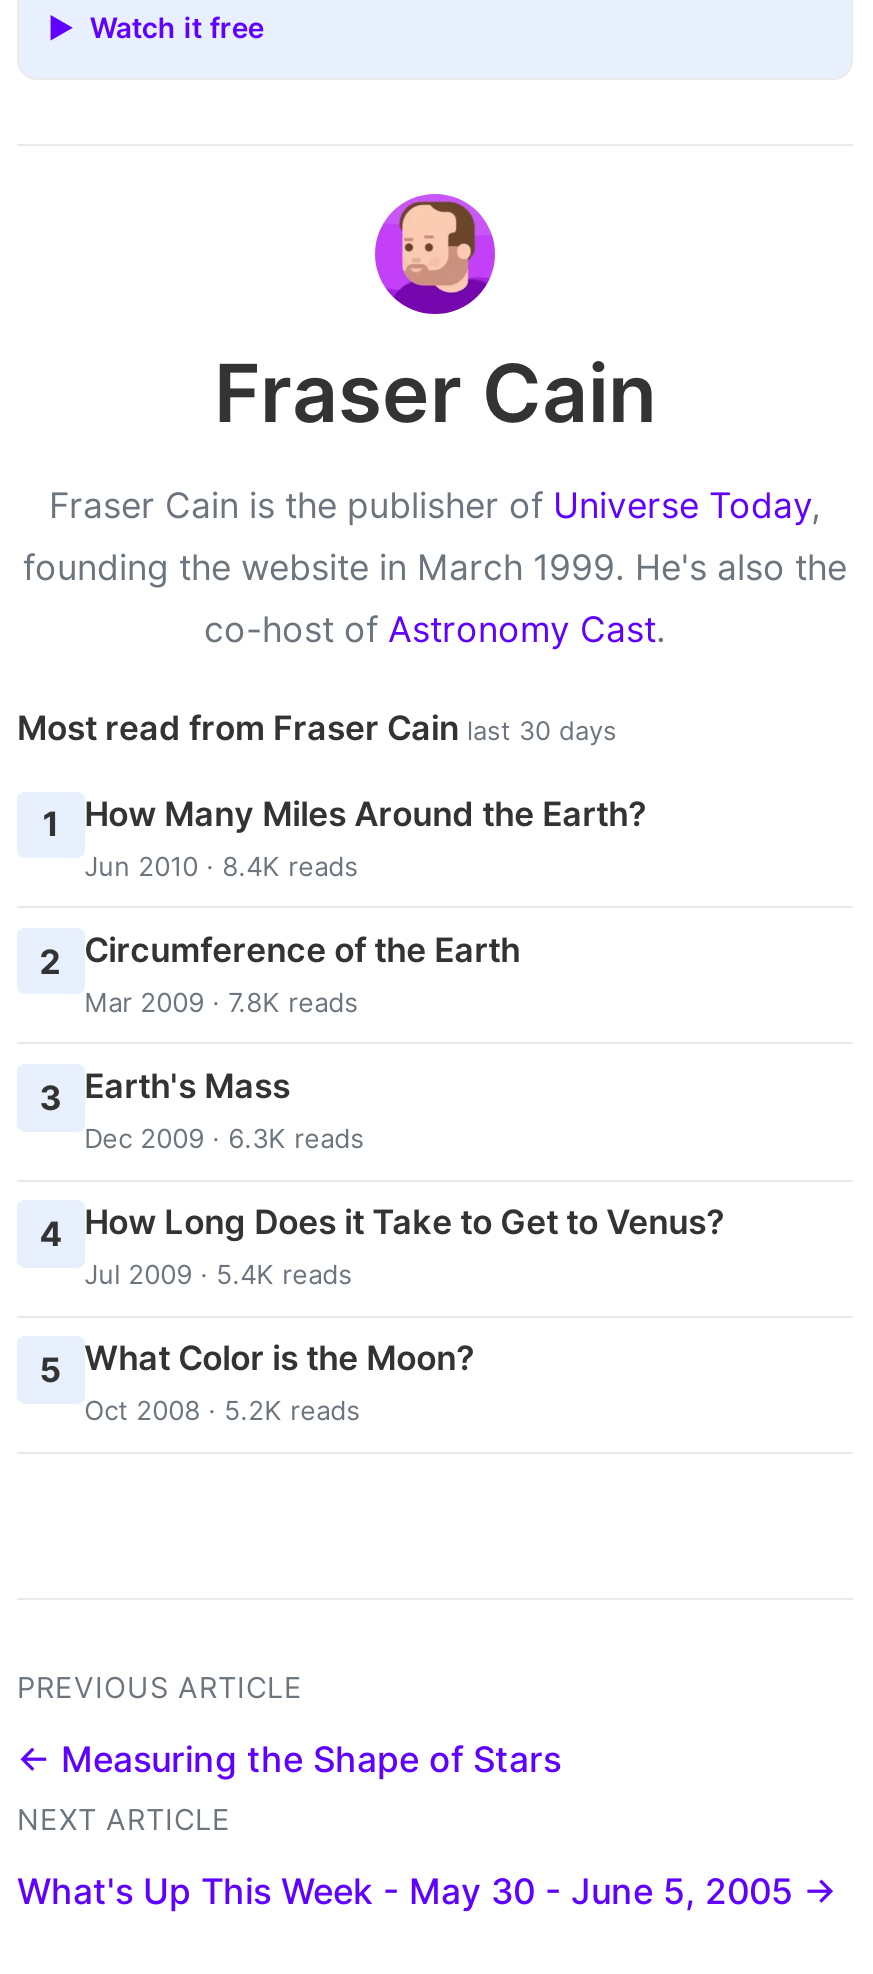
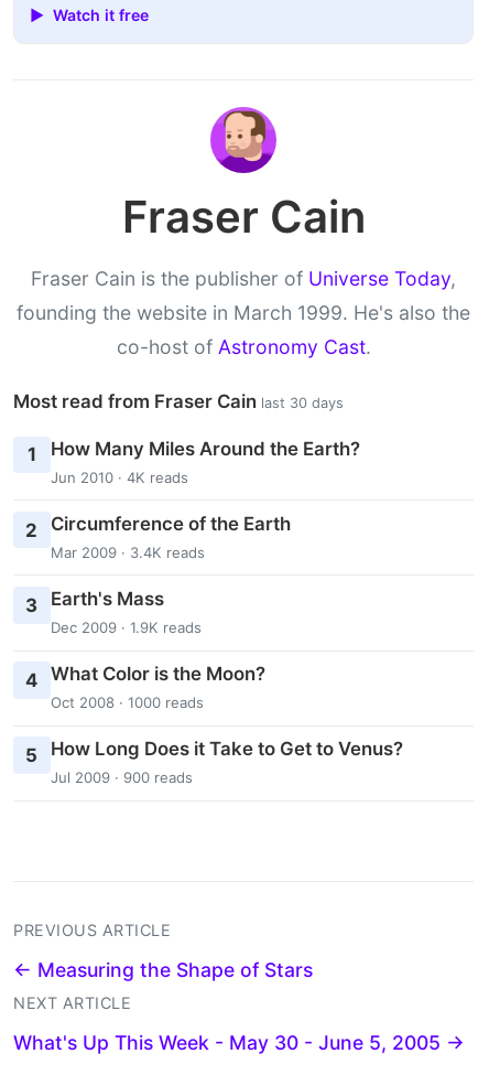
- Jun 2010 · 8.4K reads
+ Jun 2010 · 4K reads

- Mar 2009 · 7.8K reads
+ Mar 2009 · 3.4K reads

- Dec 2009 · 6.3K reads
+ Dec 2009 · 1.9K reads

- 4 How Long Does it Take to Get to Venus?
- Jul 2009 · 5.4K reads
+ 4 What Color is the Moon?
+ Oct 2008 · 1000 reads

- 5 What Color is the Moon?
- Oct 2008 · 5.2K reads
+ 5 How Long Does it Take to Get to Venus?
+ Jul 2009 · 900 reads
